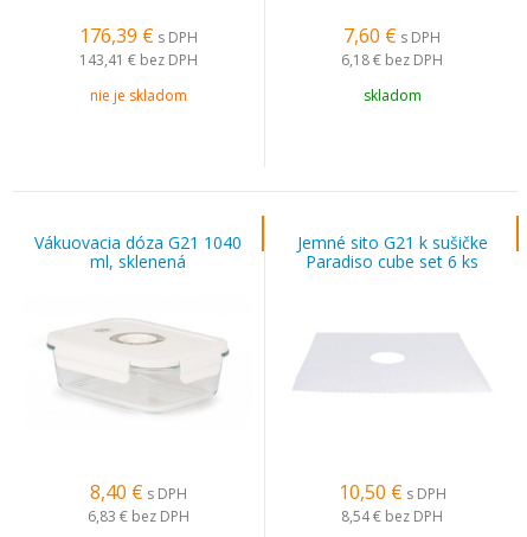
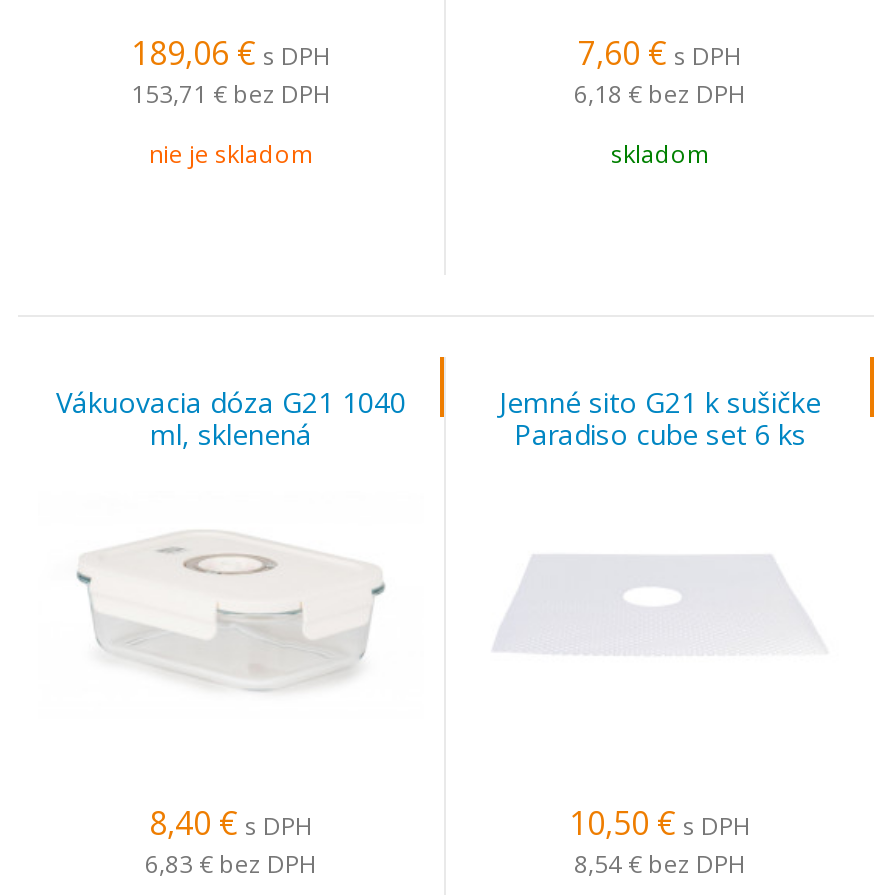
- 176,39 € s DPH
+ 189,06 € s DPH

- 143,41 € bez DPH
+ 153,71 € bez DPH
